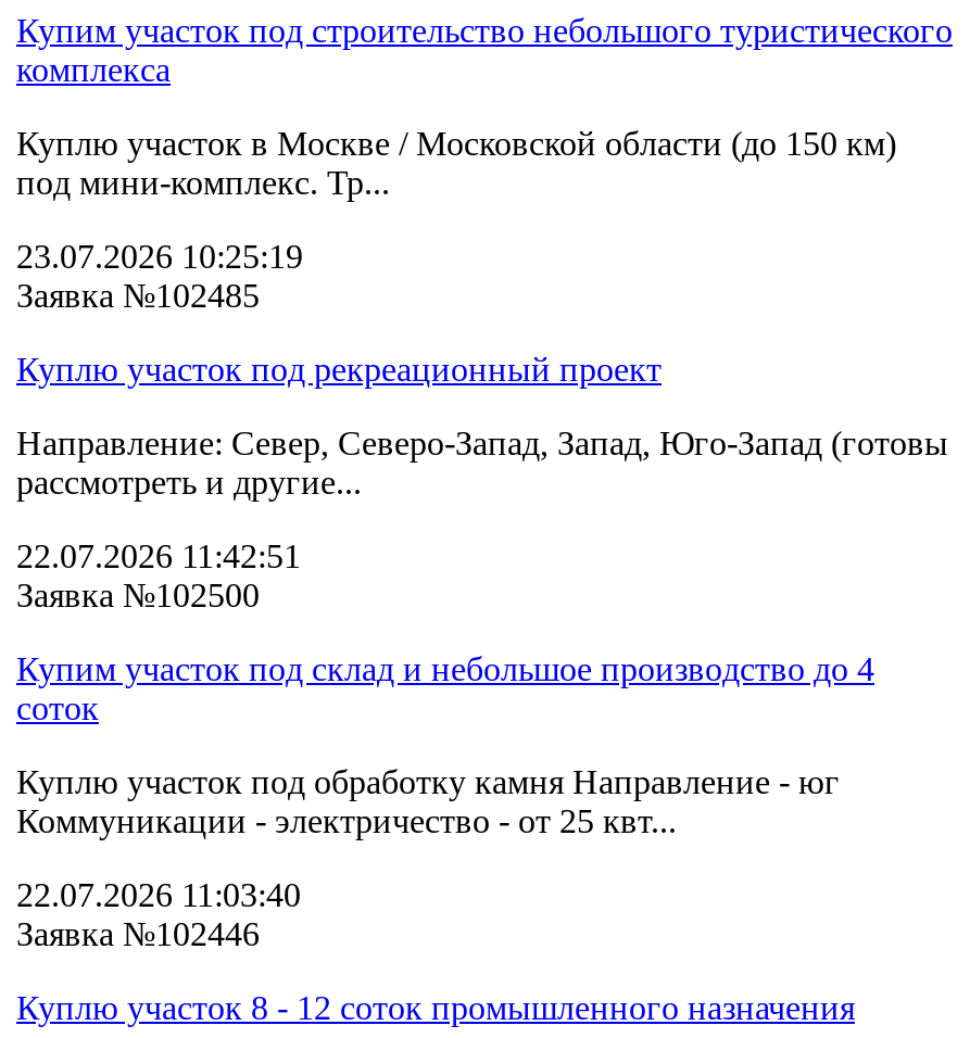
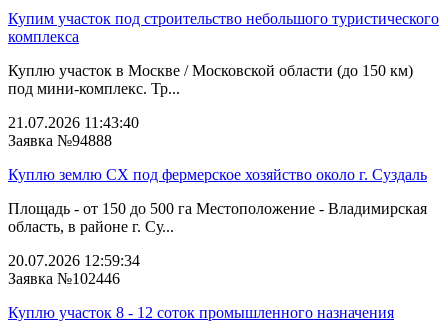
- 23.07.2026 10:25:19
- Заявка №102485
- Куплю участок под рекреационный проект
- Направление: Север, Северо-Запад, Запад, Юго-Запад (готовы
- рассмотреть и другие...
- 22.07.2026 11:42:51
- Заявка №102500
- Купим участок под склад и небольшое производство до 4
- соток
- Куплю участок под обработку камня Направление - юг
- Коммуникации - электричество - от 25 квт...
- 22.07.2026 11:03:40
+ 21.07.2026 11:43:40
+ Заявка №94888
+ Куплю землю СХ под фермерское хозяйство около г. Суздаль
+ Площадь - от 150 до 500 га Местоположение - Владимирская
+ область, в районе г. Су...
+ 20.07.2026 12:59:34
